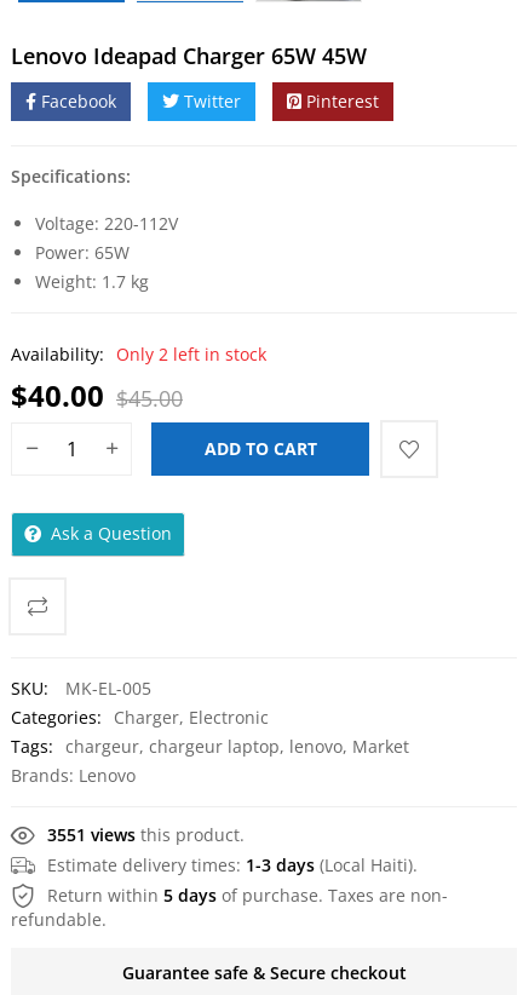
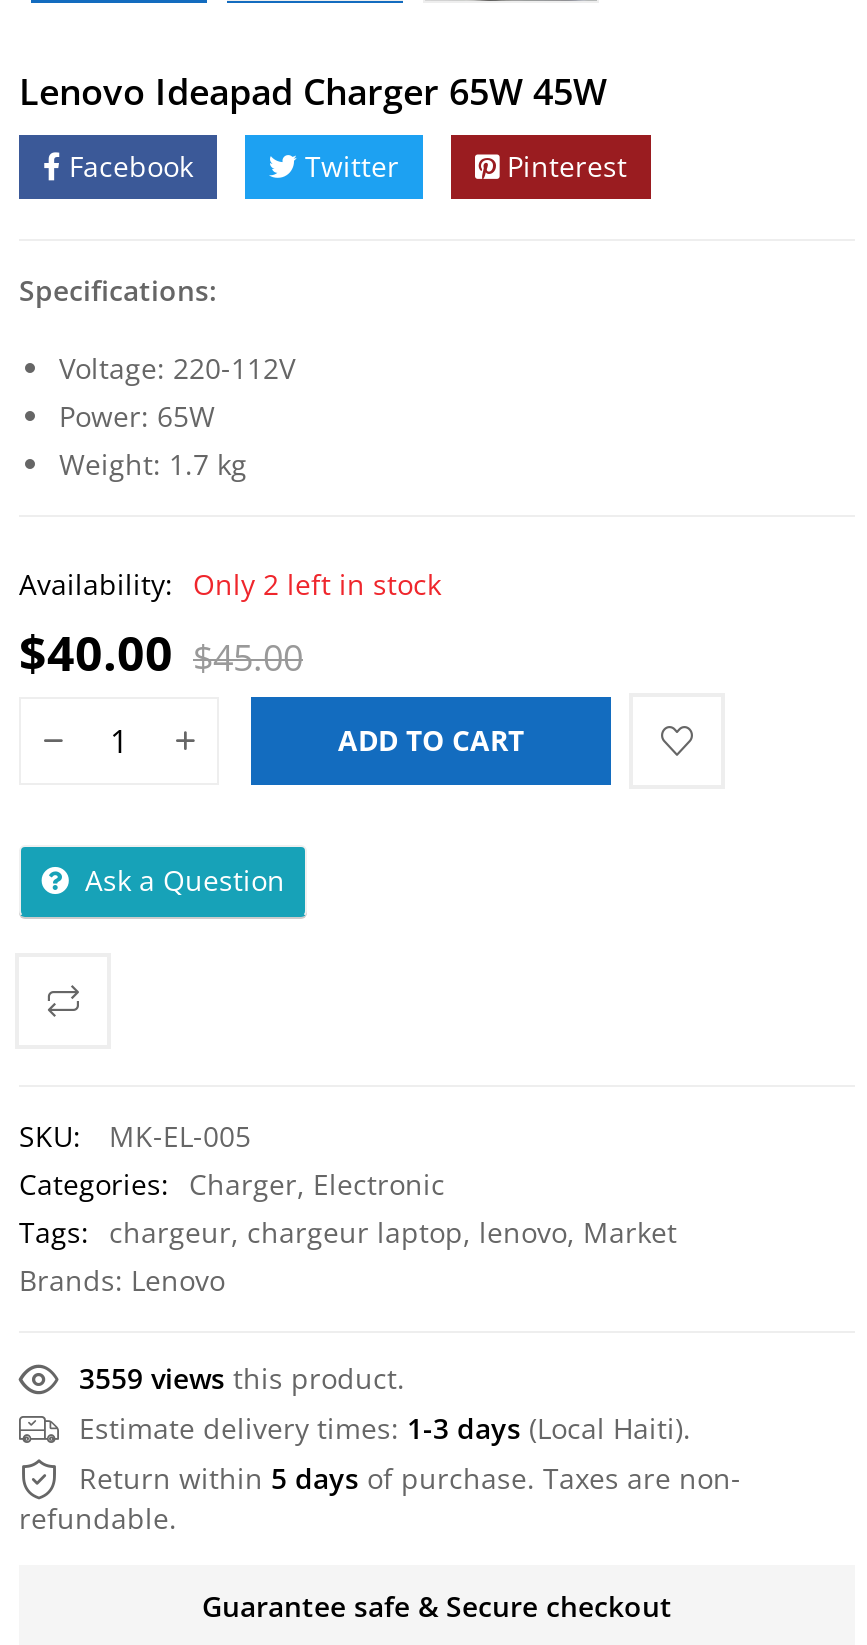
- 3551 views this product.
+ 3559 views this product.
